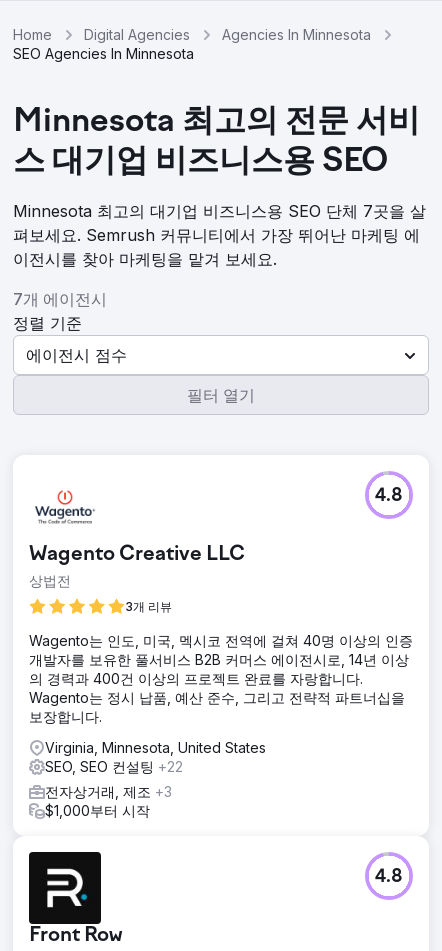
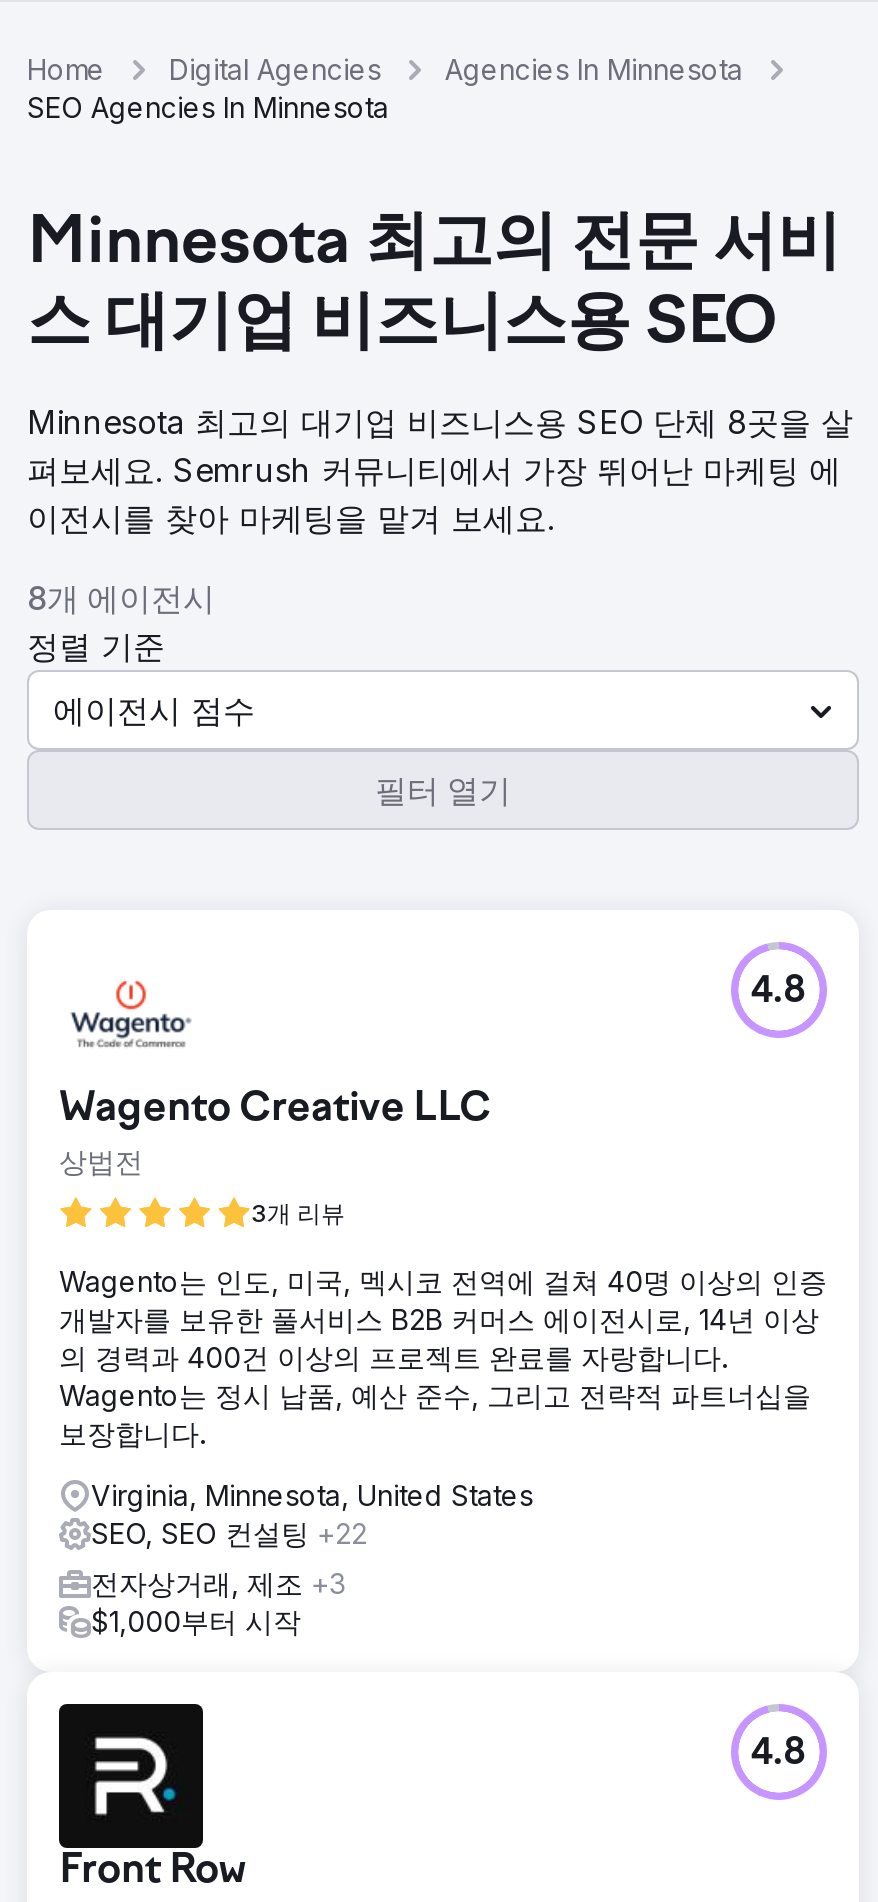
- Minnesota 최고의 대기업 비즈니스용 SEO 단체 7곳을 살
+ Minnesota 최고의 대기업 비즈니스용 SEO 단체 8곳을 살

- 7개 에이전시
+ 8개 에이전시
